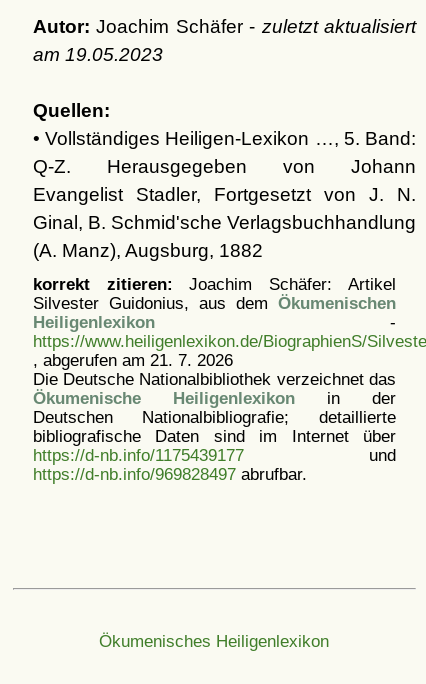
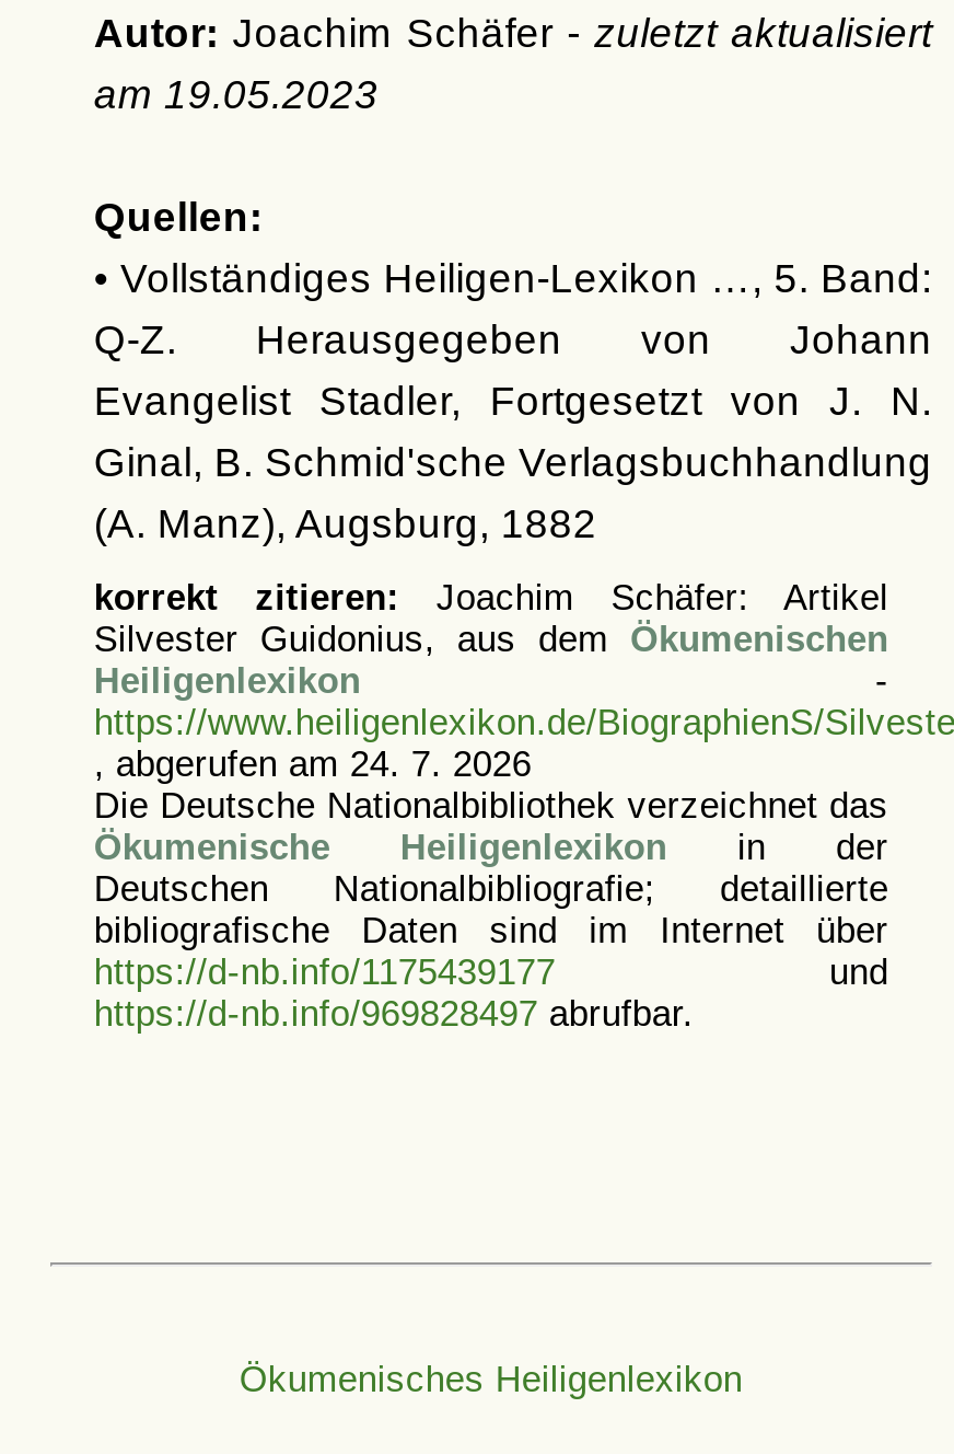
- , abgerufen am 21. 7. 2026
+ , abgerufen am 24. 7. 2026
